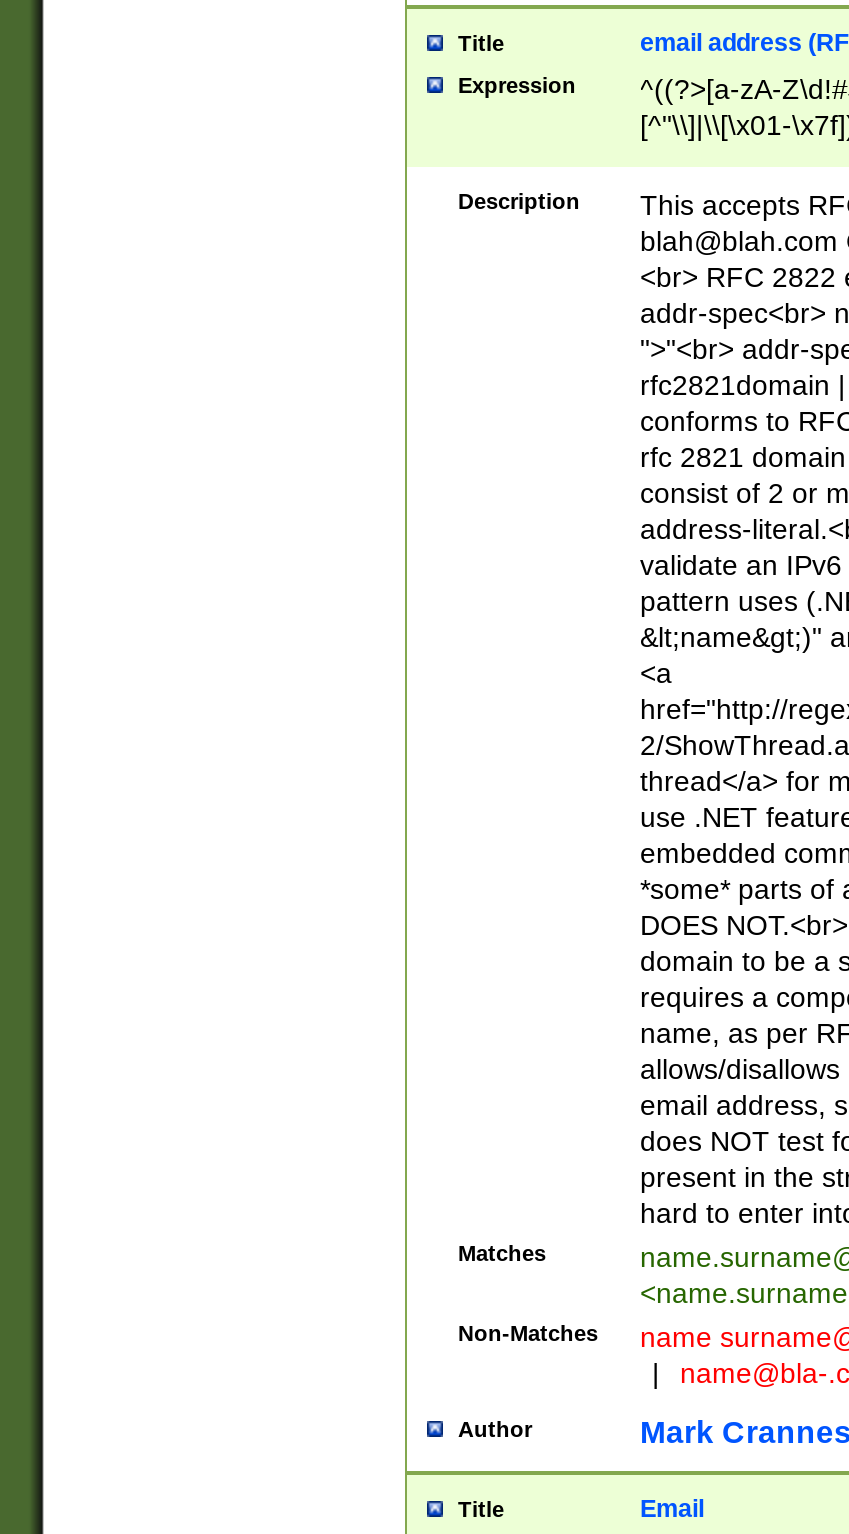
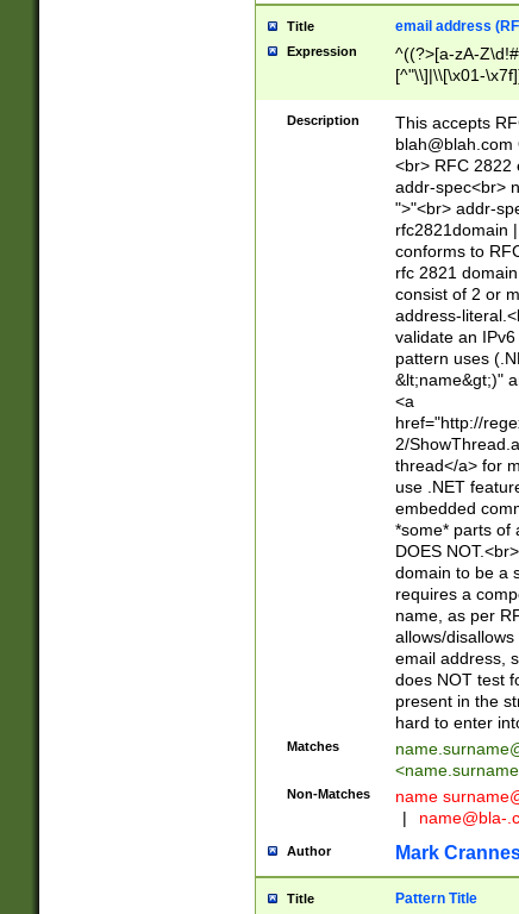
- Email
+ Pattern Title
